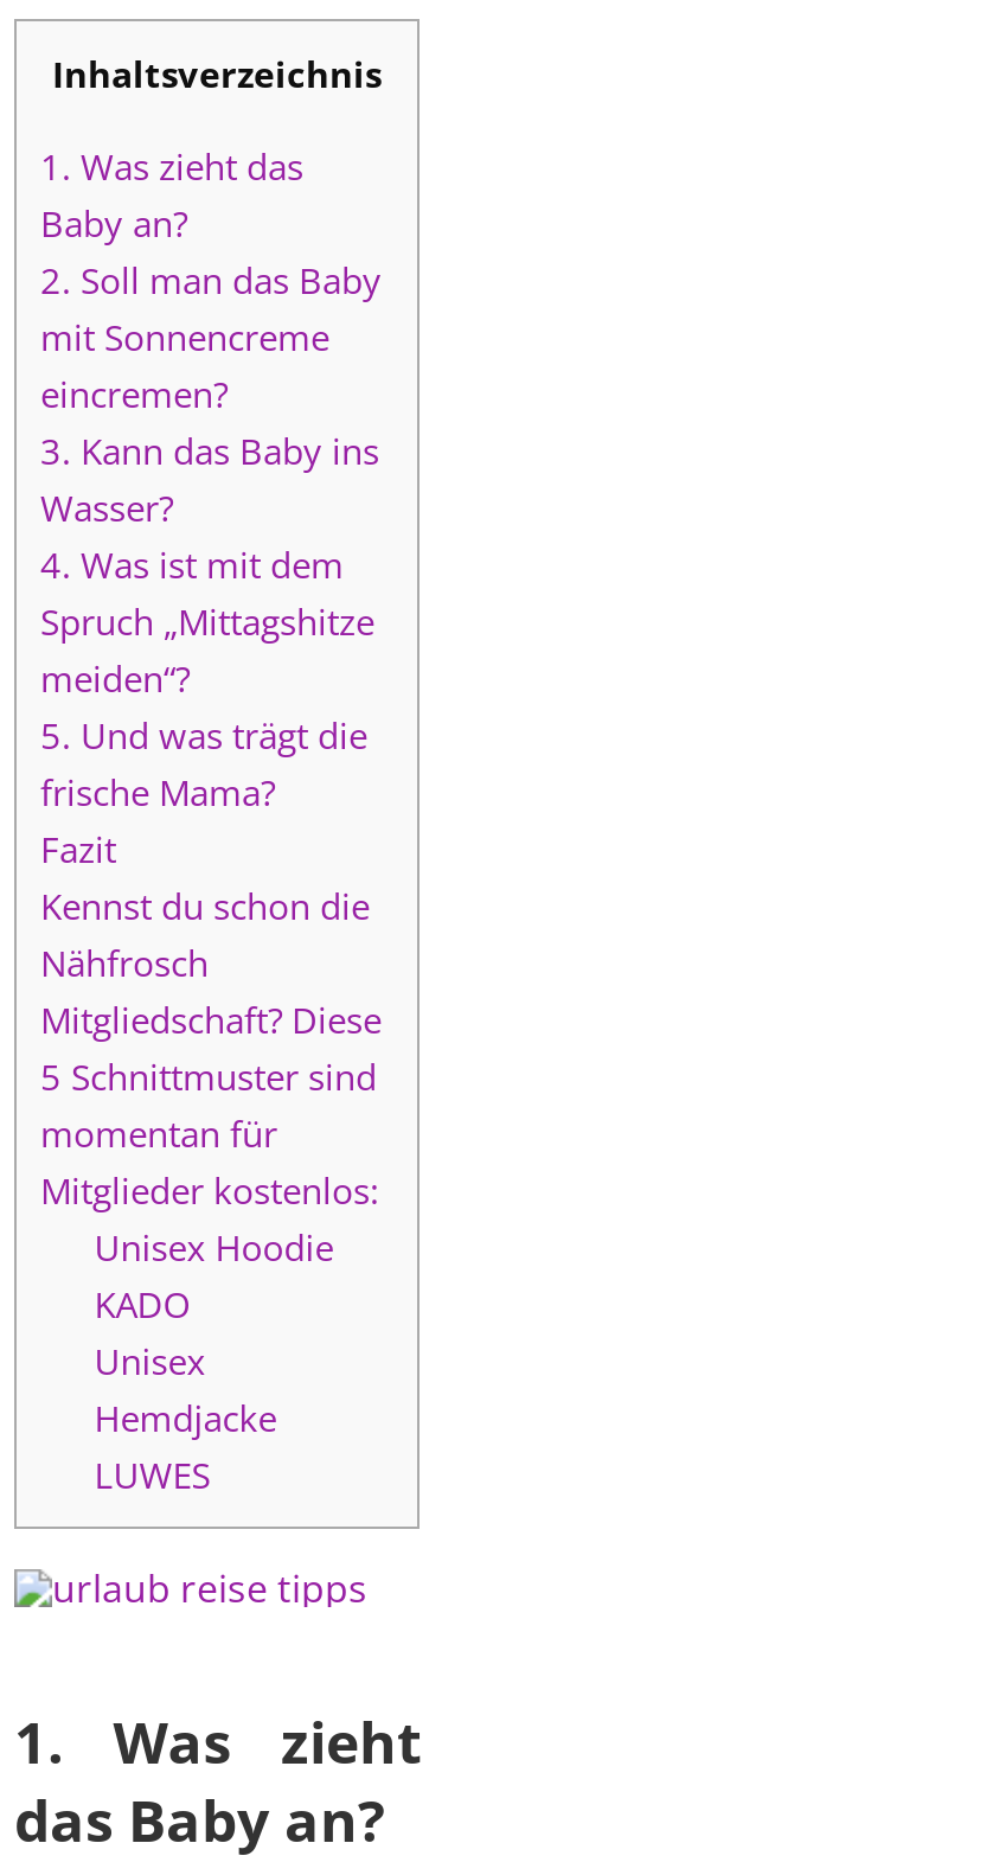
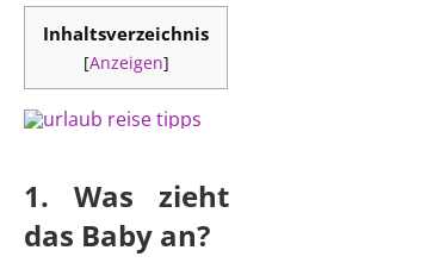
- 1. Was zieht das
- Baby an?
- 2. Soll man das Baby
- mit Sonnencreme
- eincremen?
- 3. Kann das Baby ins
- Wasser?
- 4. Was ist mit dem
- Spruch „Mittagshitze
- meiden“?
- 5. Und was trägt die
- frische Mama?
- Fazit
- Kennst du schon die
- Nähfrosch
- Mitgliedschaft? Diese
- 5 Schnittmuster sind
- momentan für
- Mitglieder kostenlos:
- Unisex Hoodie
- KADO
- Unisex
- Hemdjacke
- LUWES
+ [Anzeigen]
